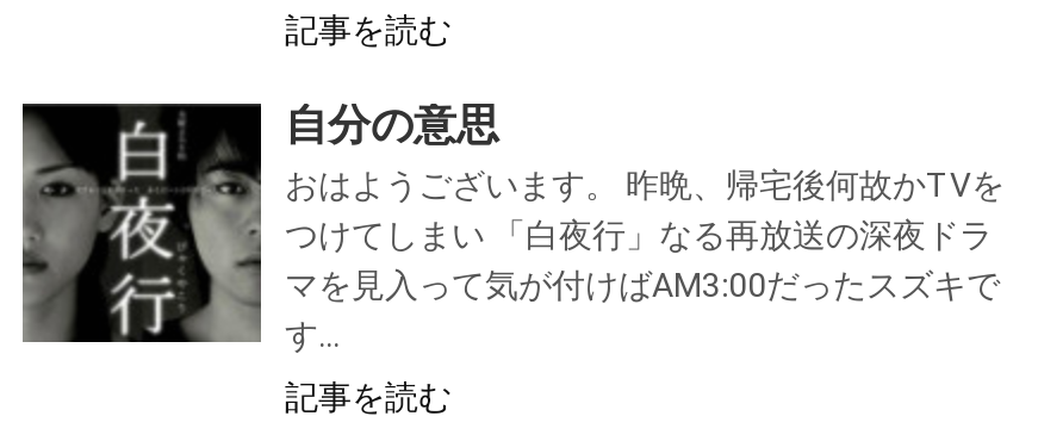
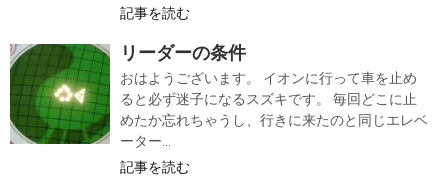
- [image]
- 自分の意思
- おはようございます。 昨晩、帰宅後何故かTVを
- つけてしまい 「白夜行」なる再放送の深夜ドラ
- マを見入って気が付けばAM3:00だったスズキで
- す...
+ [image]
+ リーダーの条件
+ おはようございます。 イオンに行って車を止め
+ ると必ず迷子になるスズキです。 毎回どこに止
+ めたか忘れちゃうし、行きに来たのと同じエレベ
+ ーター...
